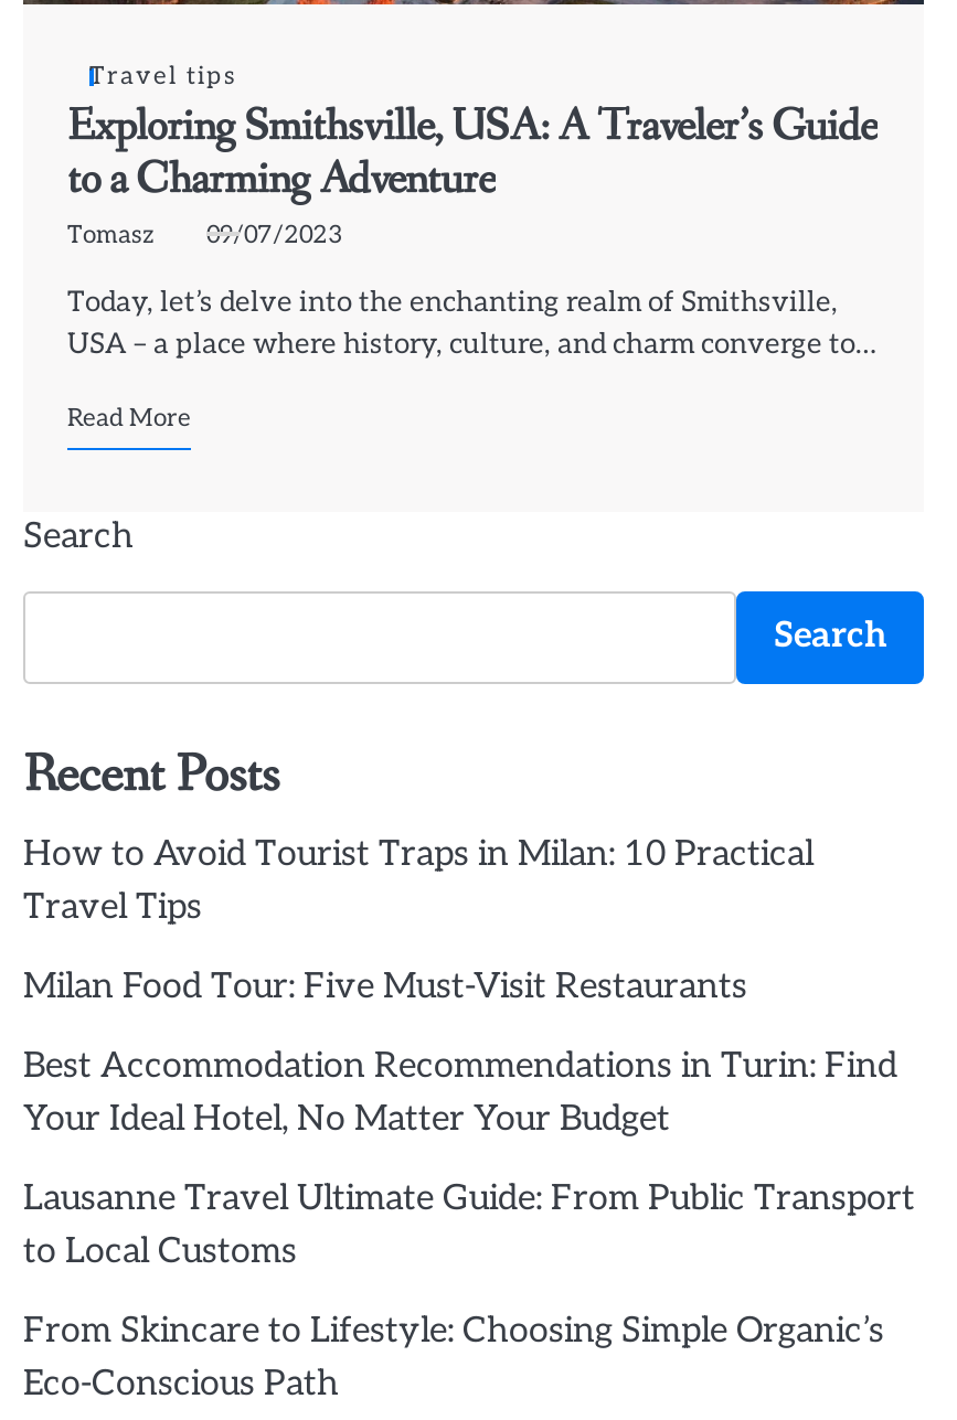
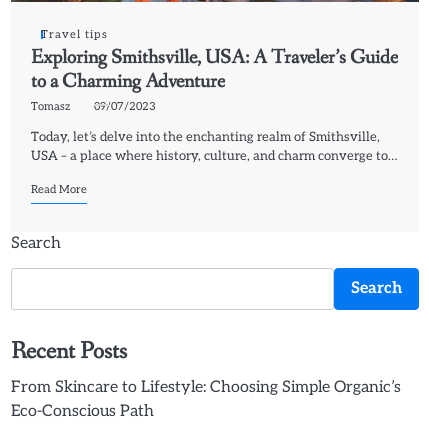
- How to Avoid Tourist Traps in Milan: 10 Practical
- Travel Tips
- Milan Food Tour: Five Must-Visit Restaurants
- Best Accommodation Recommendations in Turin: Find
- Your Ideal Hotel, No Matter Your Budget
- Lausanne Travel Ultimate Guide: From Public Transport
- to Local Customs
